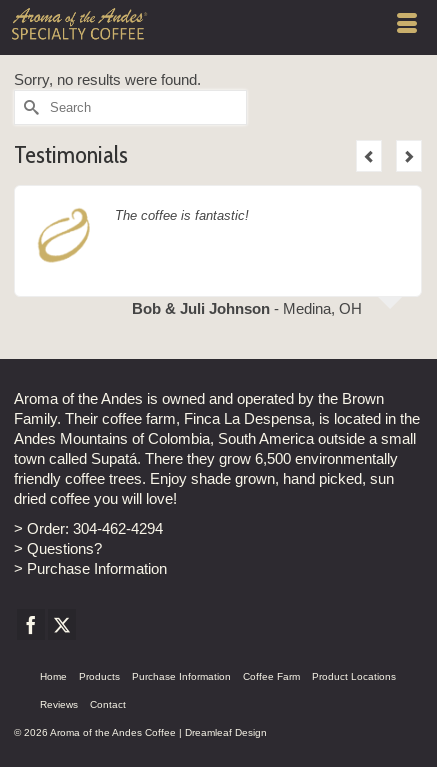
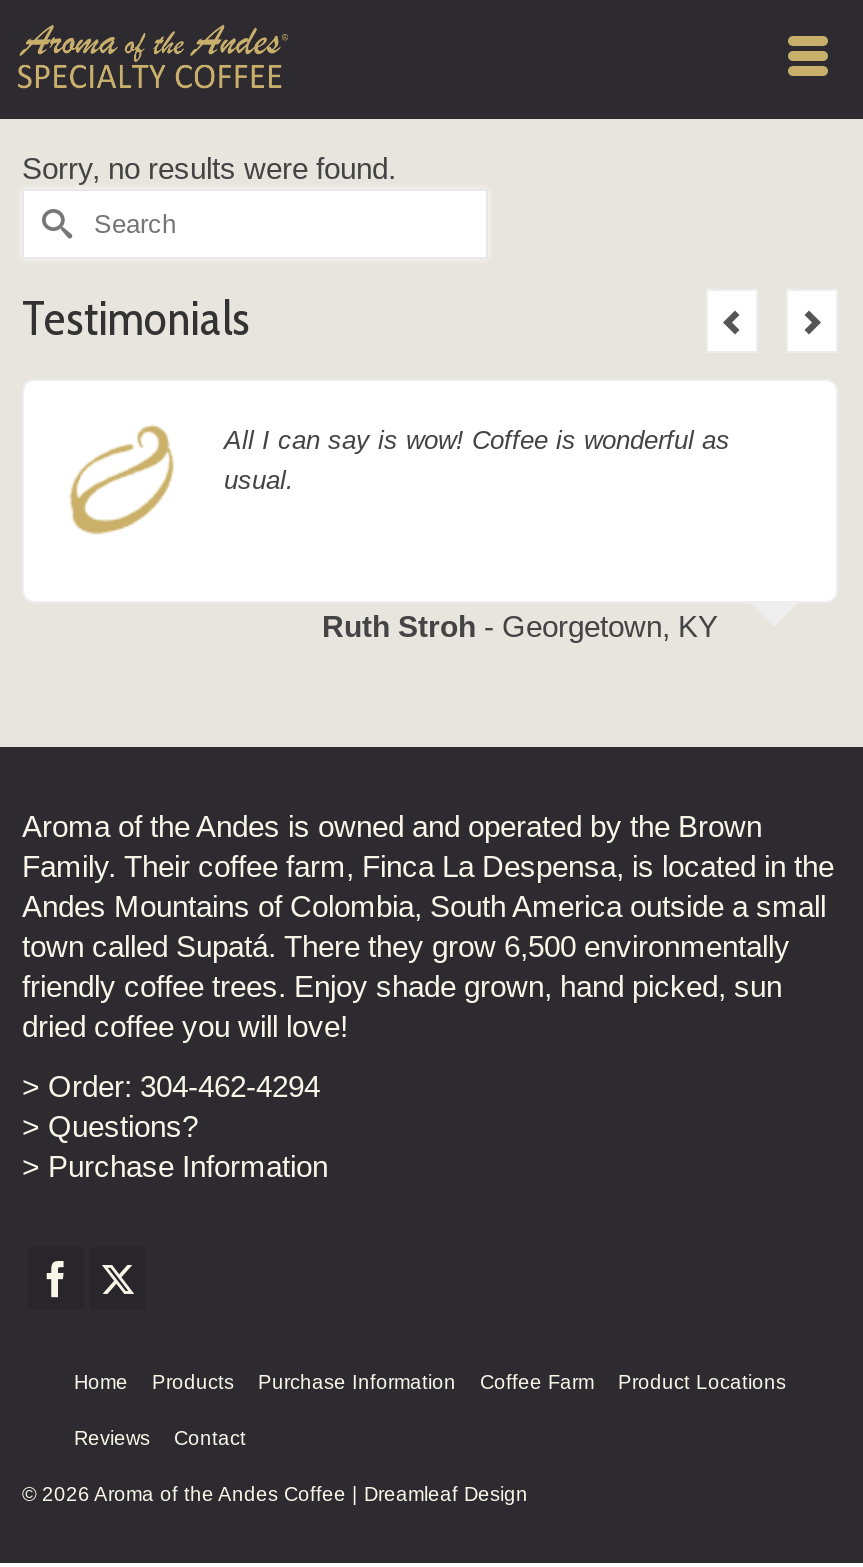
- The coffee is fantastic!
+ All I can say is wow! Coffee is wonderful as
+ usual.

- Bob & Juli Johnson - Medina, OH
+ Ruth Stroh - Georgetown, KY
